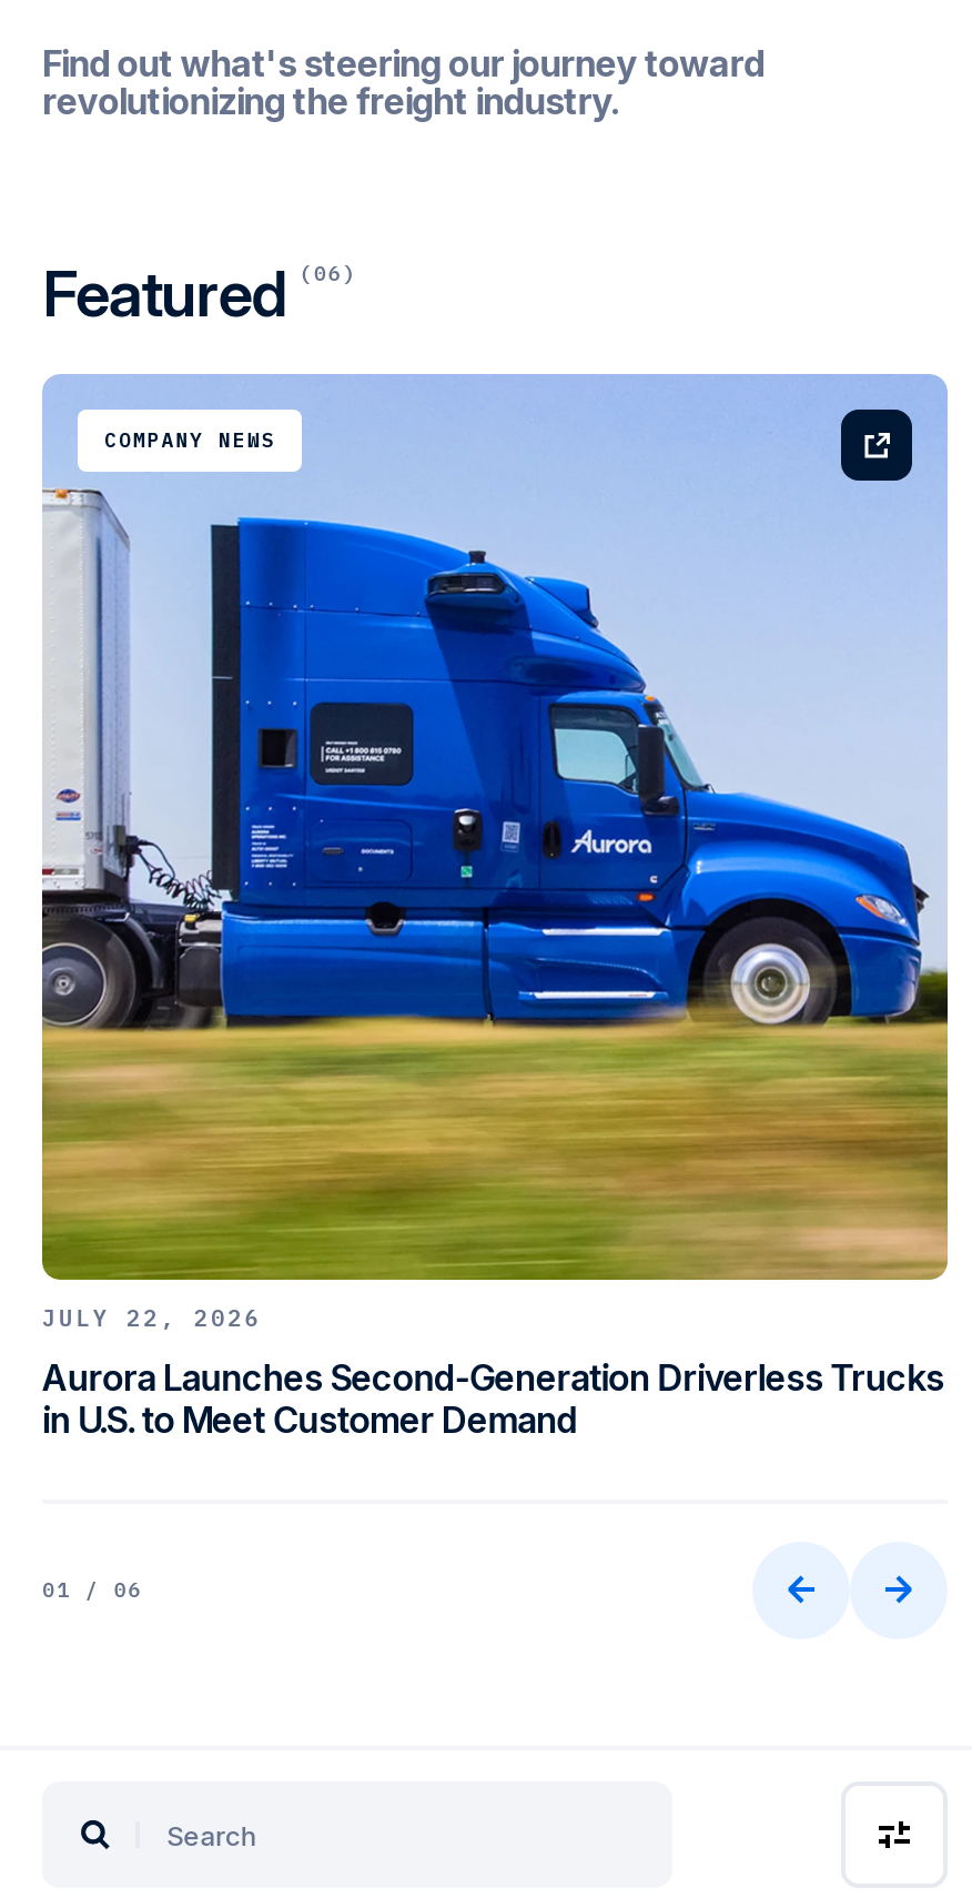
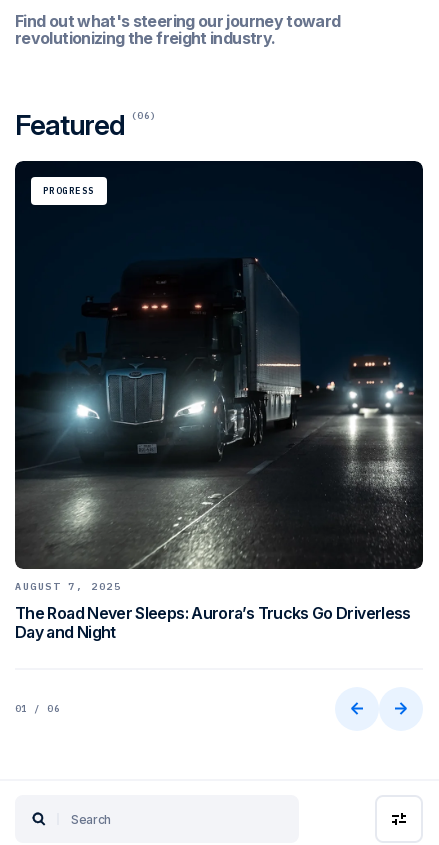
- [image]
- COMPANY NEWS
+ [image]
+ PROGRESS

- JULY 22, 2026
+ AUGUST 7, 2025

- Aurora Launches Second-Generation Driverless Trucks
- in U.S. to Meet Customer Demand
+ The Road Never Sleeps: Aurora’s Trucks Go Driverless
+ Day and Night
